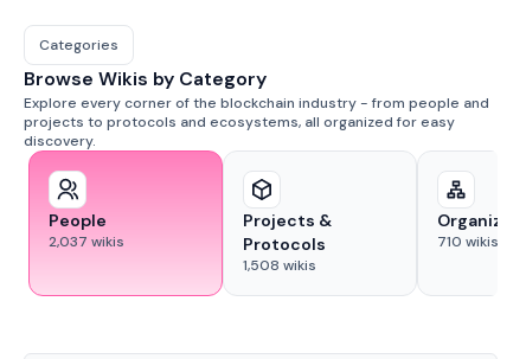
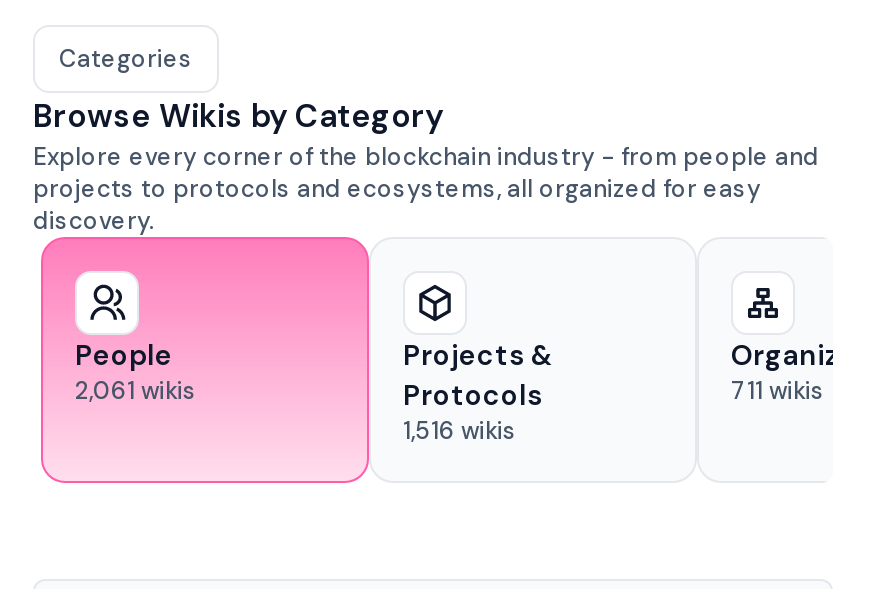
- 2,037 wikis
+ 2,061 wikis

- 710 wikis
+ 711 wikis

- 1,508 wikis
+ 1,516 wikis
